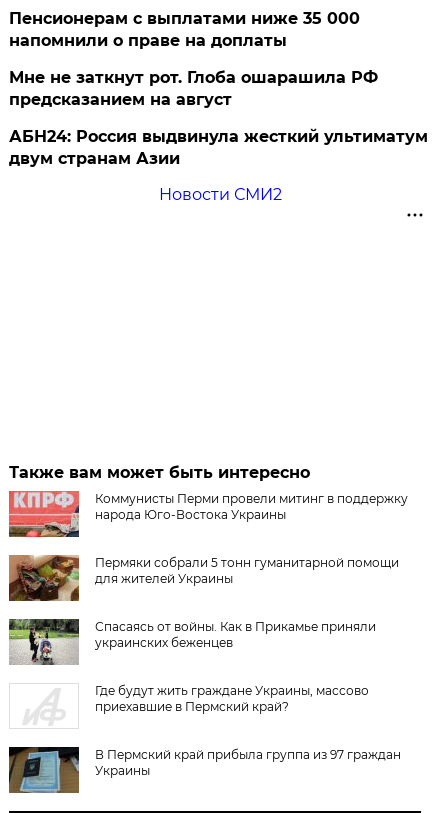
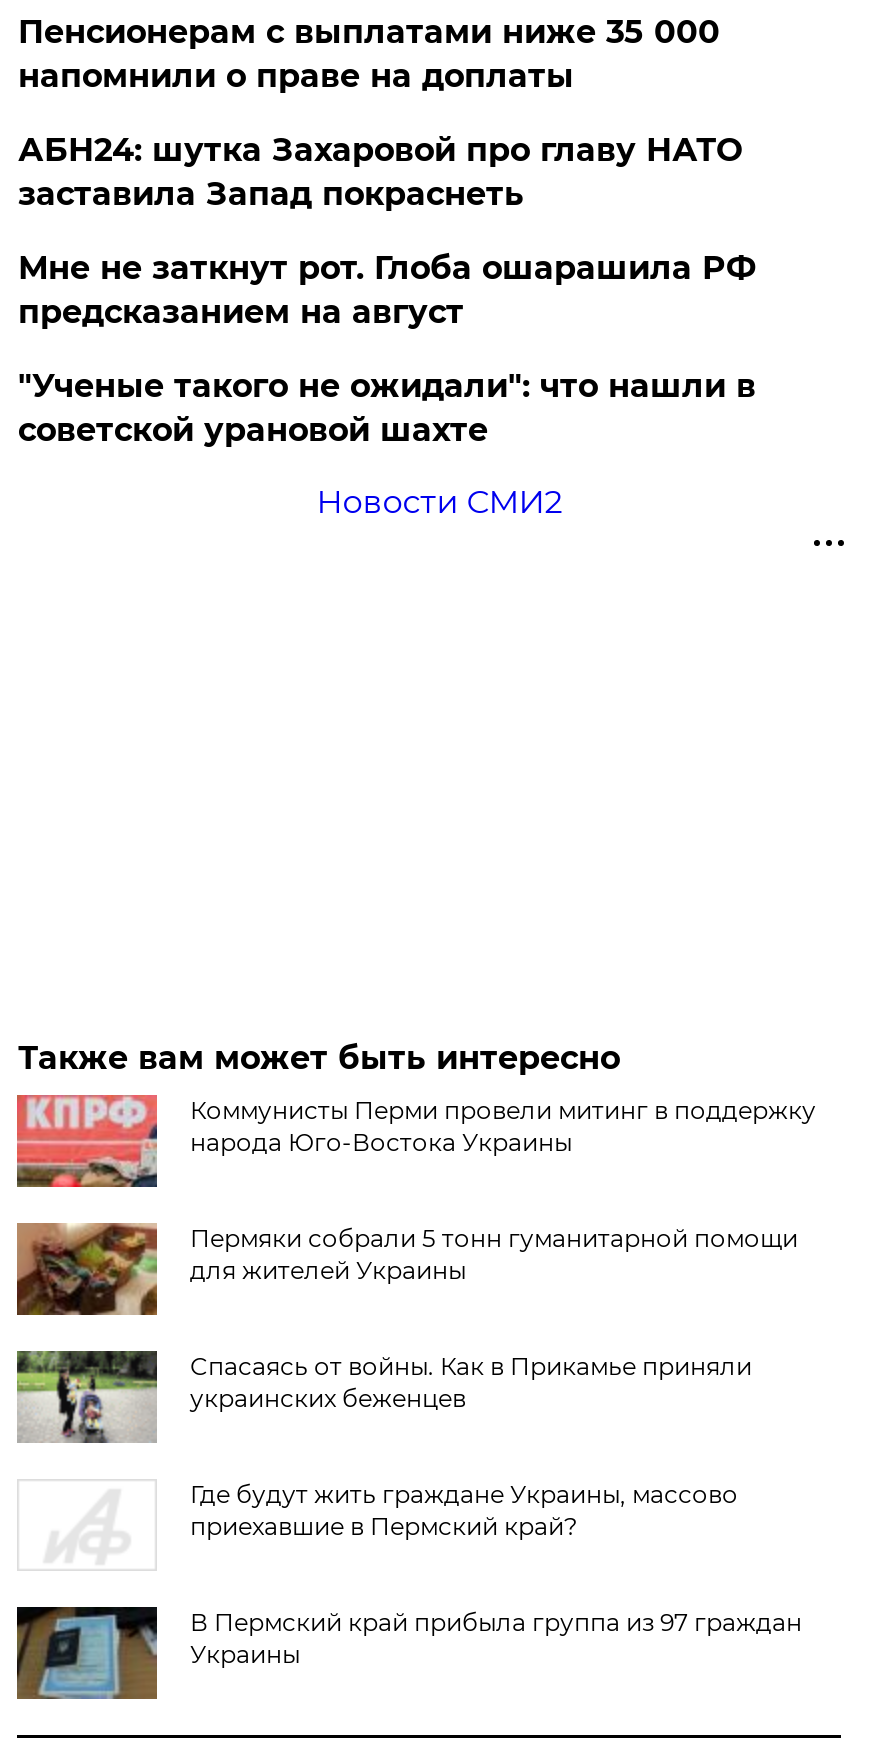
+ АБН24: шутка Захаровой про главу НАТО
+ заставила Запад покраснеть

- АБН24: Россия выдвинула жесткий ультиматум
- двум странам Азии
+ "Ученые такого не ожидали": что нашли в
+ советской урановой шахте
